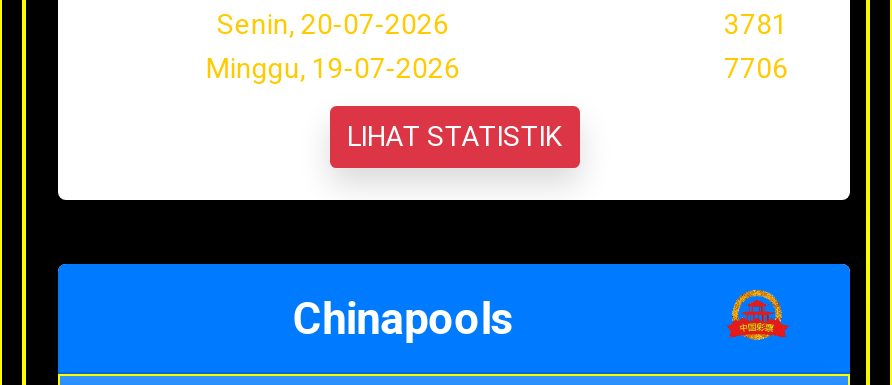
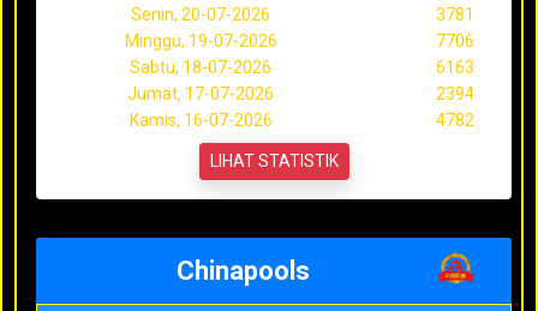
+ Sabtu, 18-07-2026
+ 6163
+ Jumat, 17-07-2026
+ 2394
+ Kamis, 16-07-2026
+ 4782
